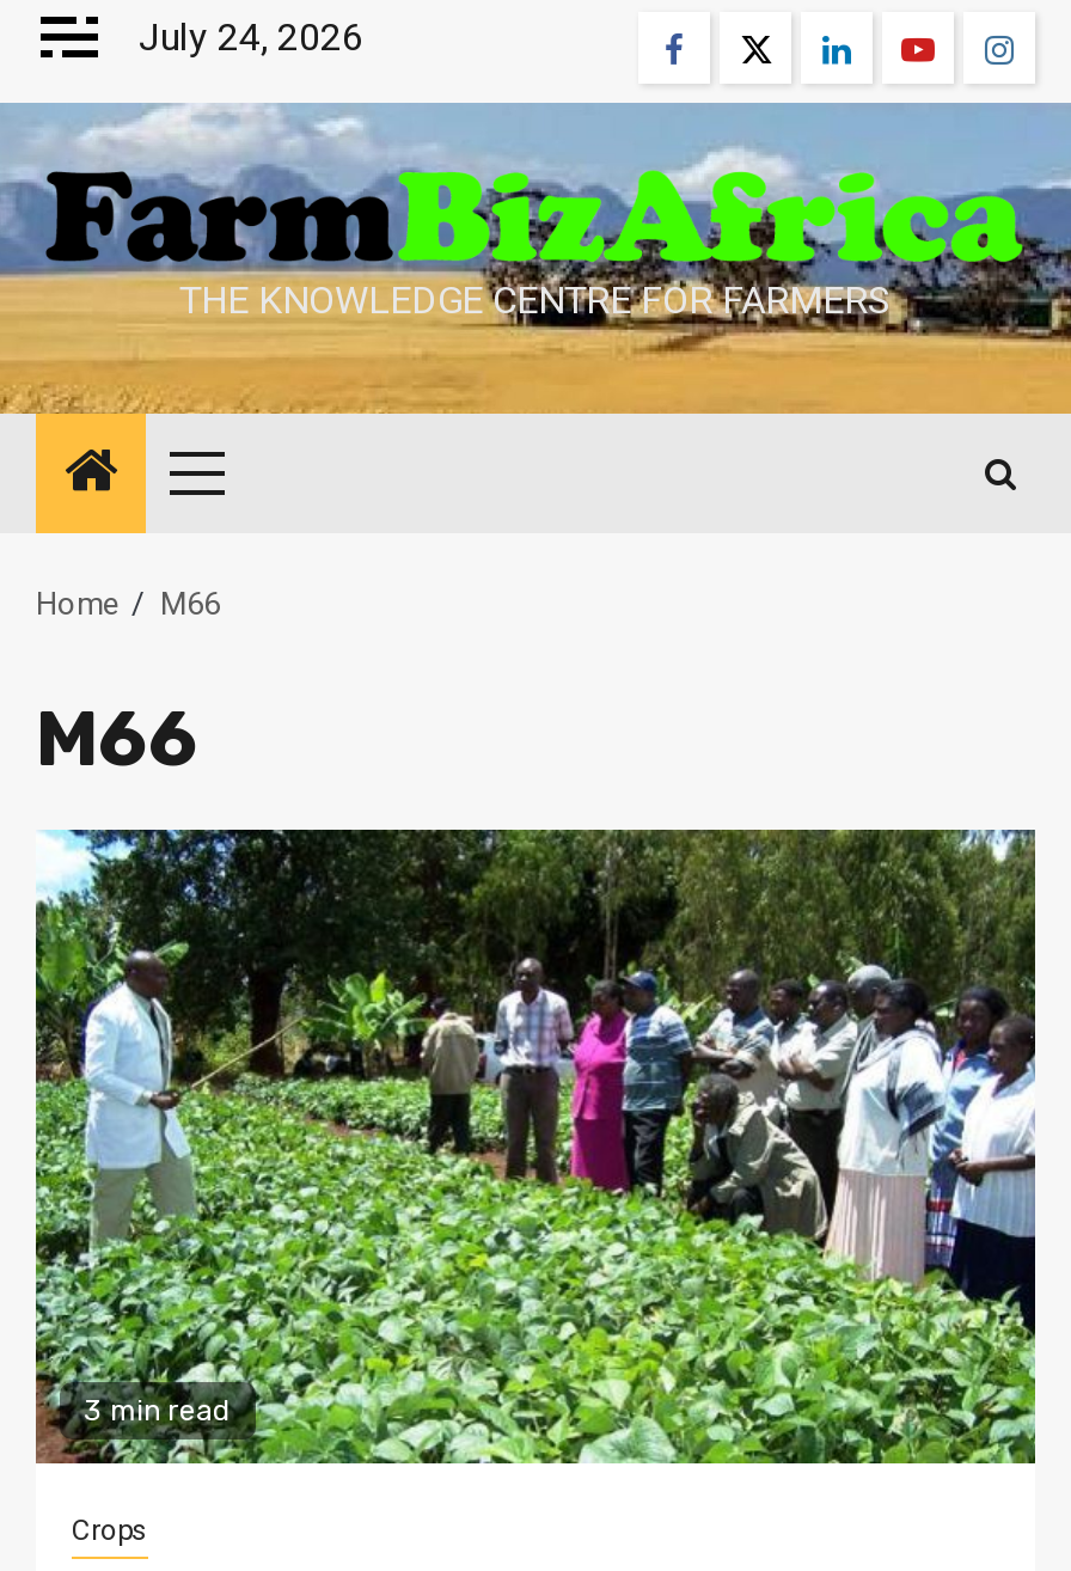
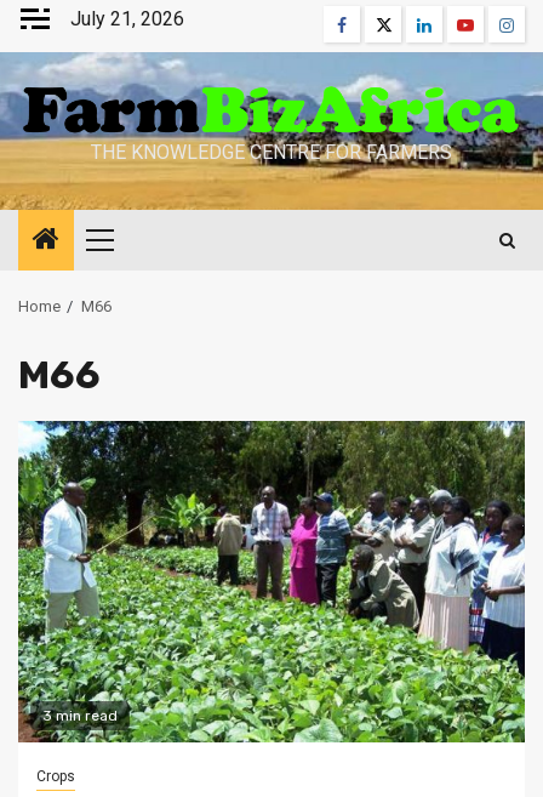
- July 24, 2026
+ July 21, 2026
